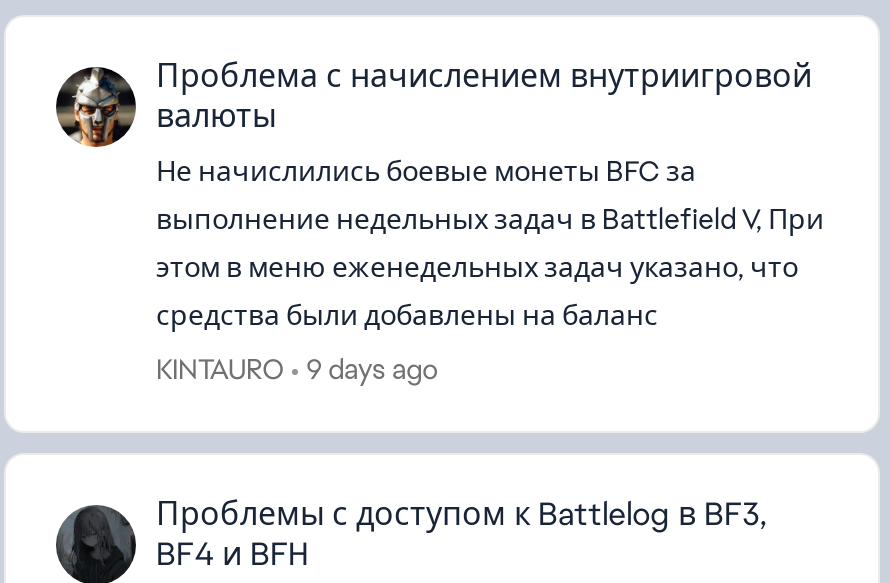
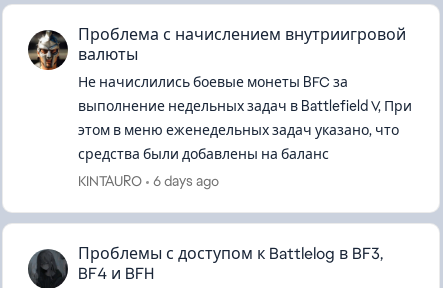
- KINTAURO 9 days ago
+ KINTAURO 6 days ago
